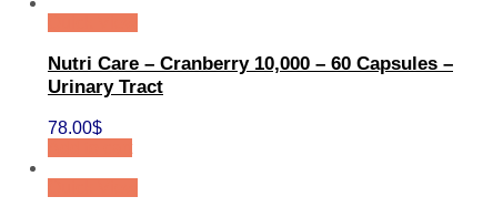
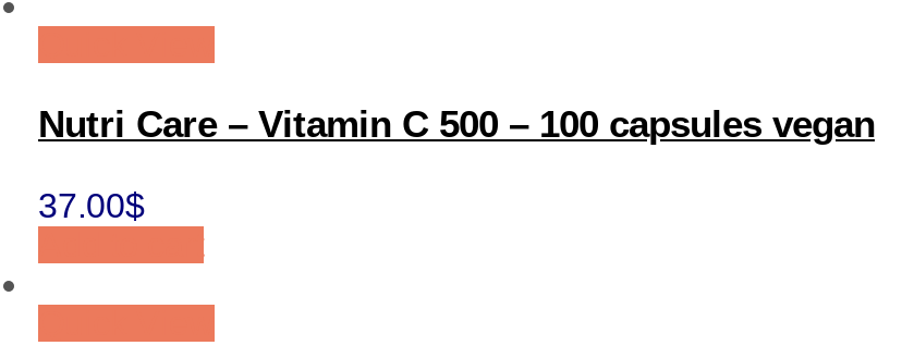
- Nutri Care – Cranberry 10,000 – 60 Capsules –
- Urinary Tract
+ Nutri Care – Vitamin C 500 – 100 capsules vegan

- 78.00$
+ 37.00$
